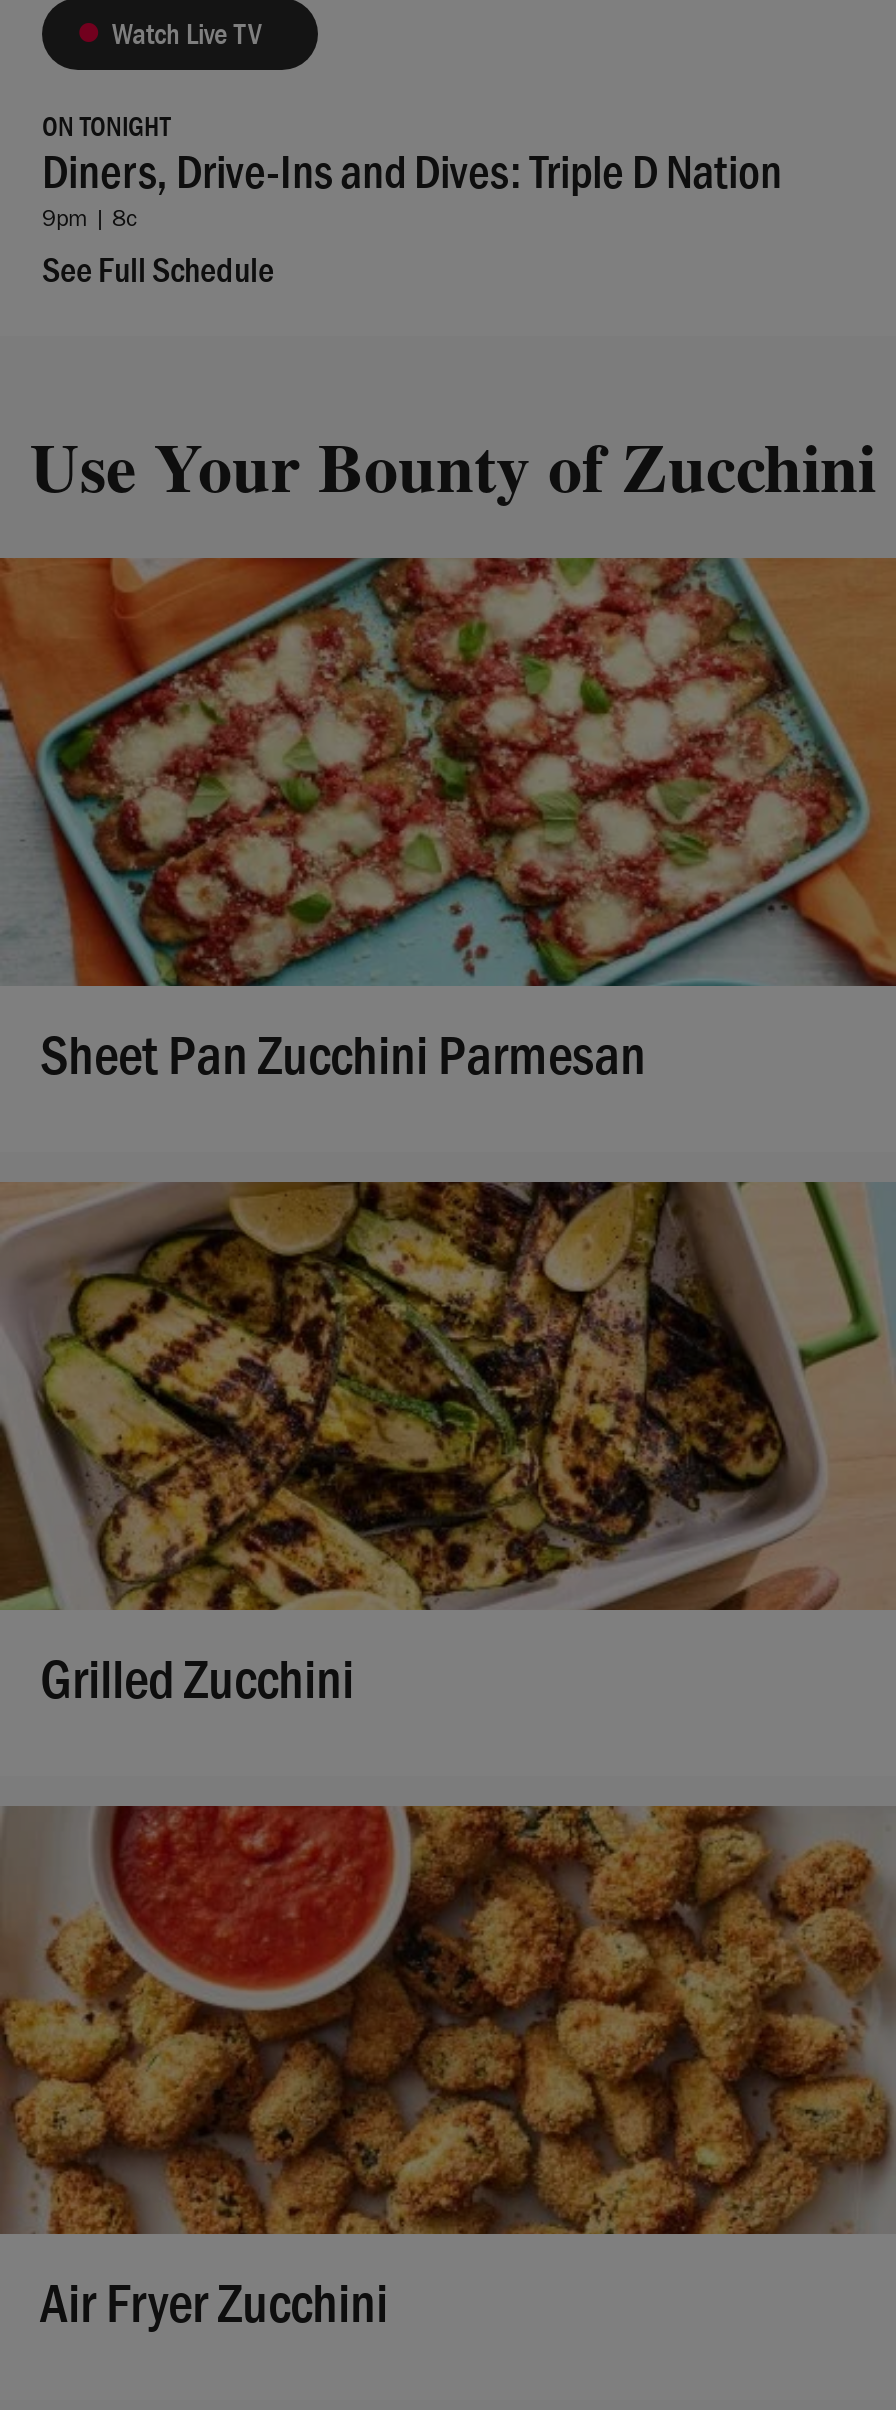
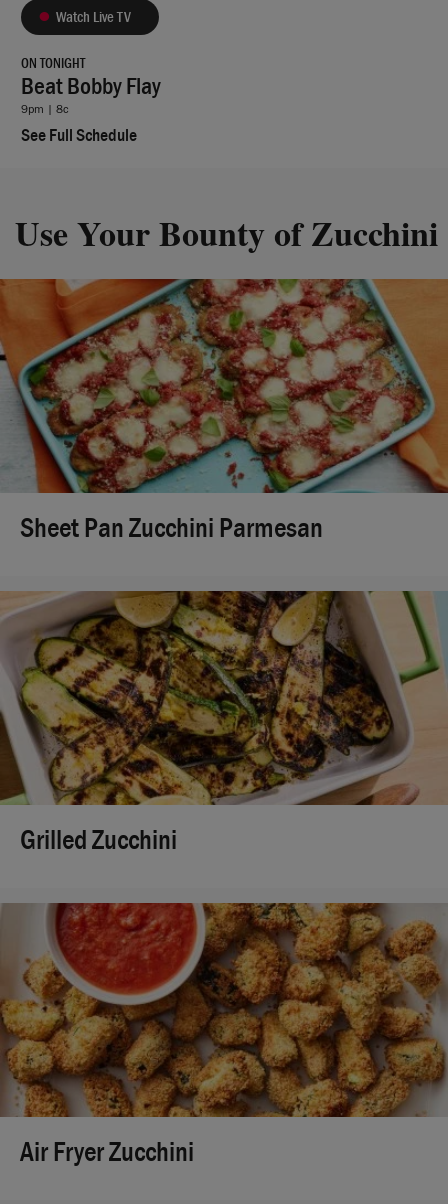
- Diners, Drive-Ins and Dives: Triple D Nation
+ Beat Bobby Flay
